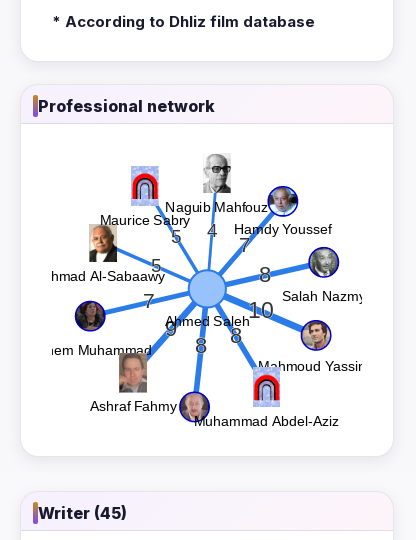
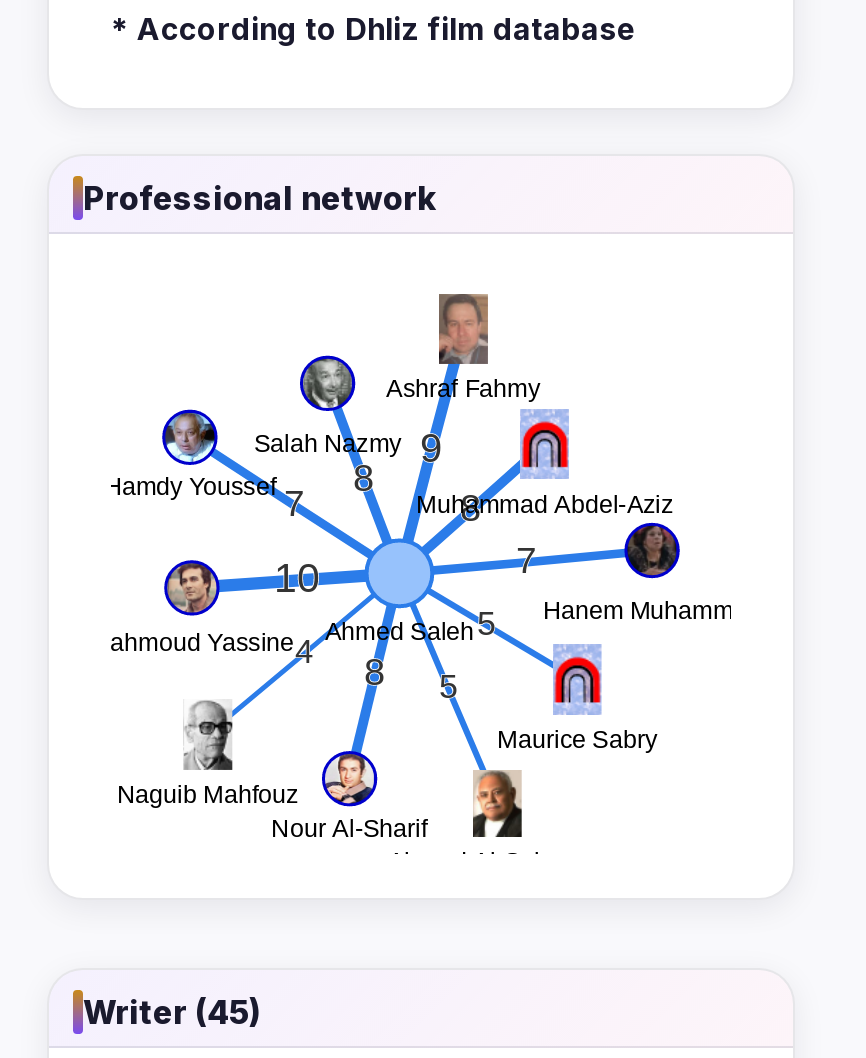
- [image]
+ [image]
